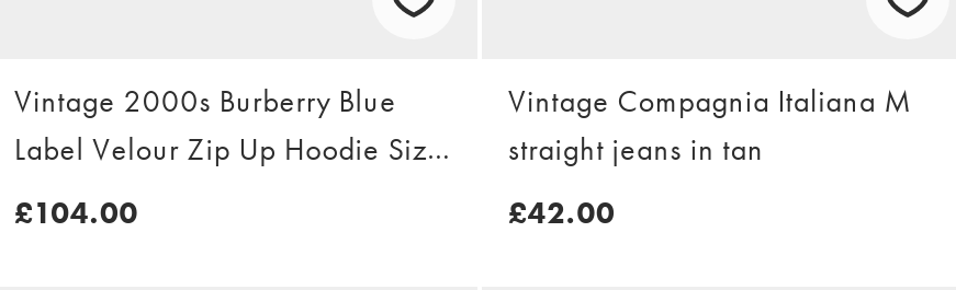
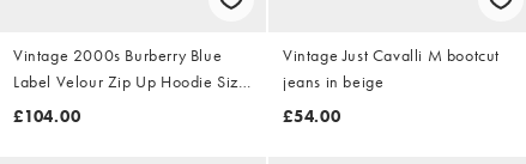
- Vintage Compagnia Italiana M
- straight jeans in tan
+ Vintage Just Cavalli M bootcut
+ jeans in beige

- £42.00
+ £54.00
